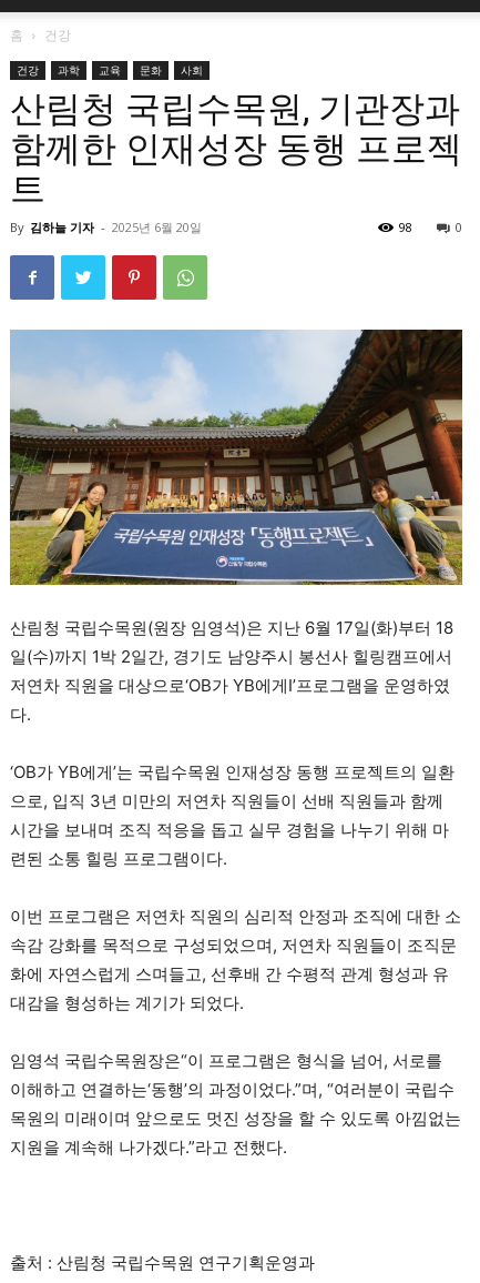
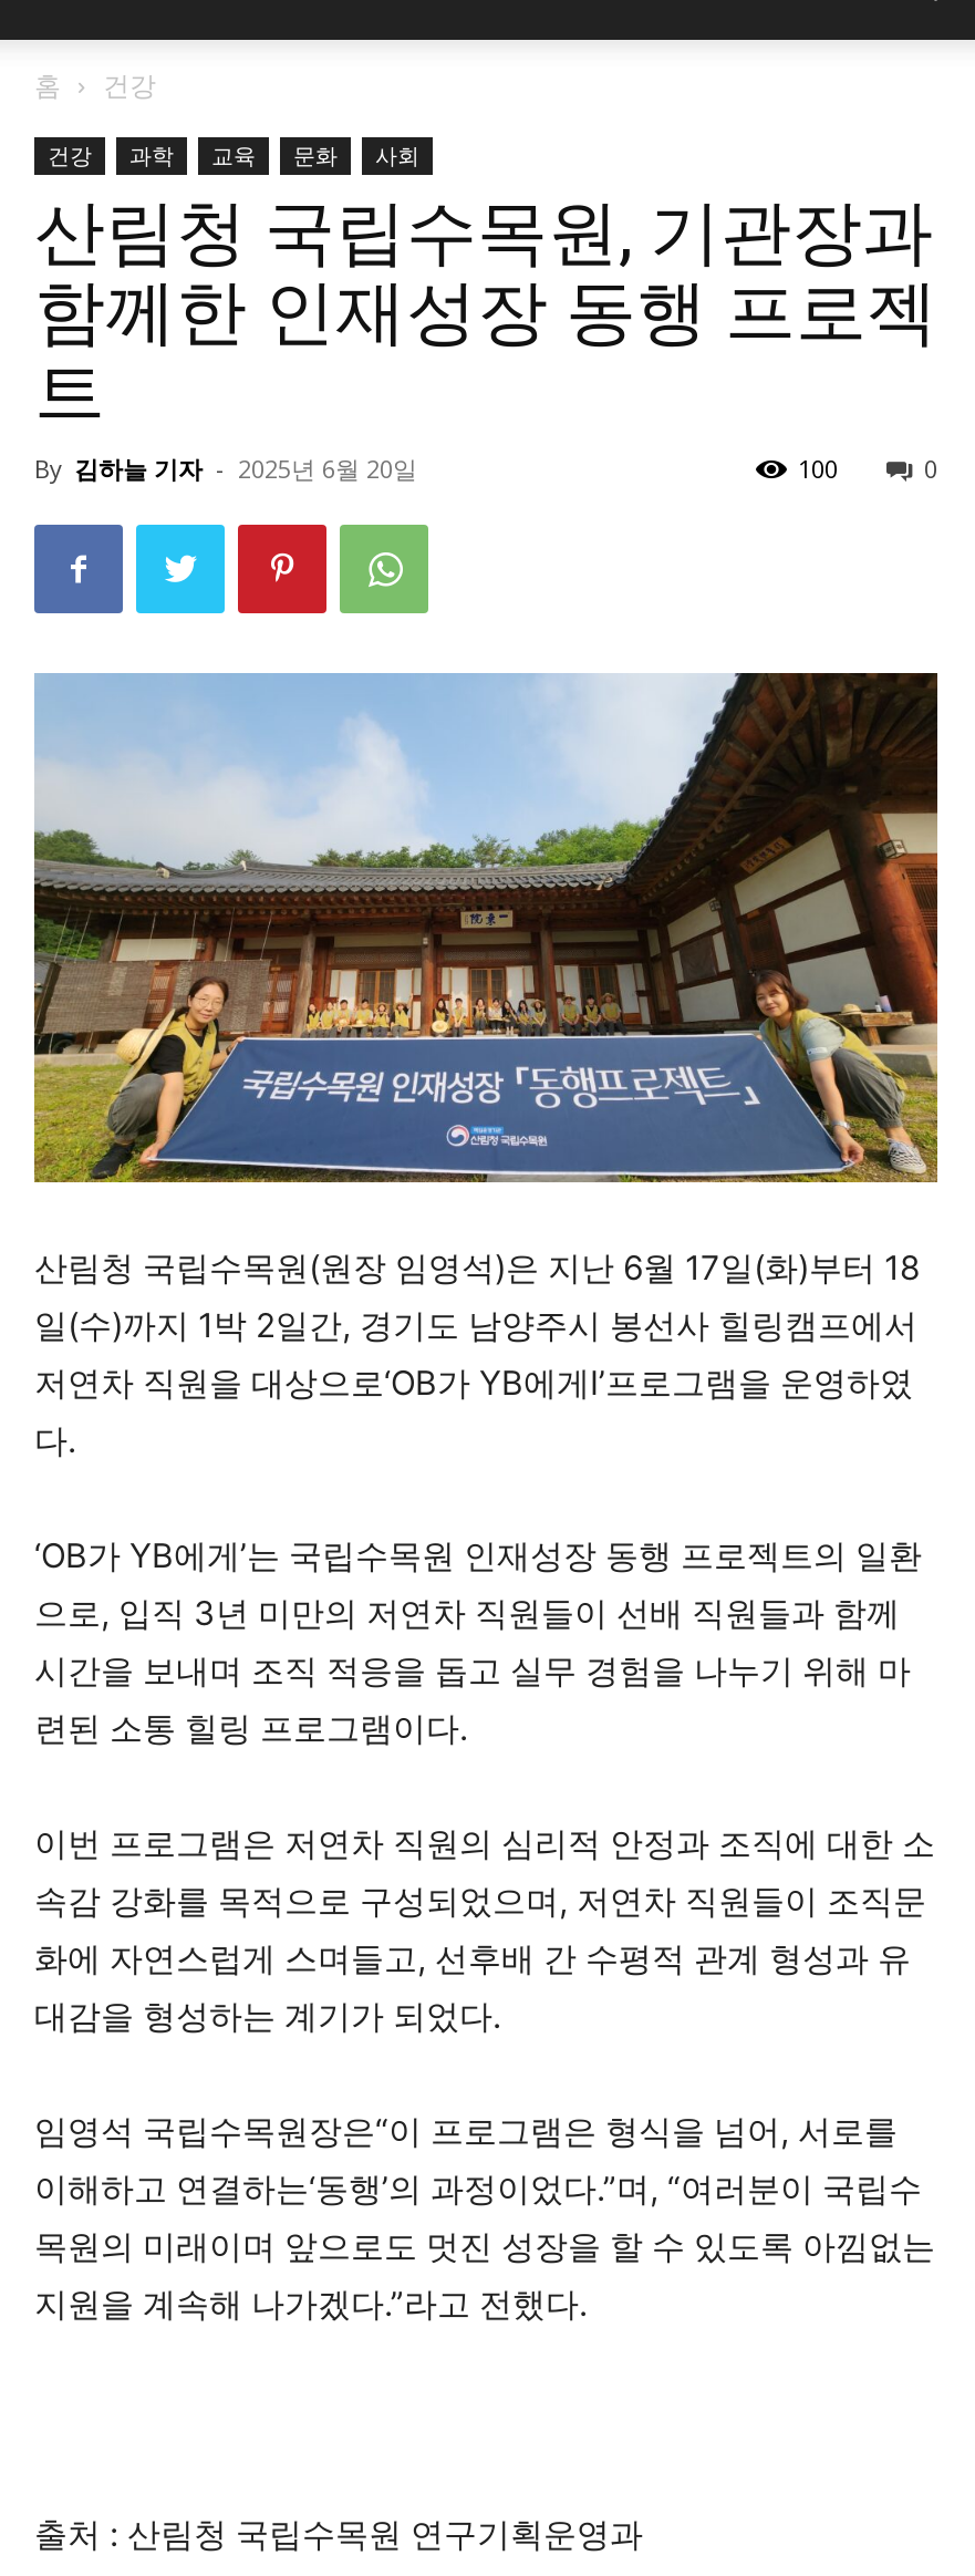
- 98
+ 100
